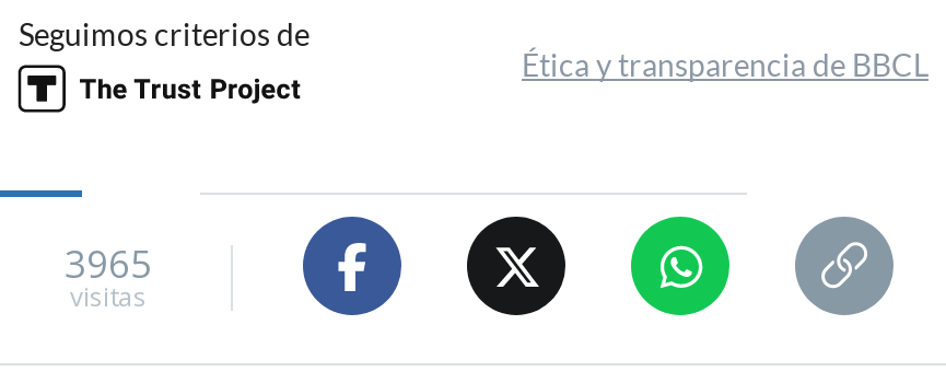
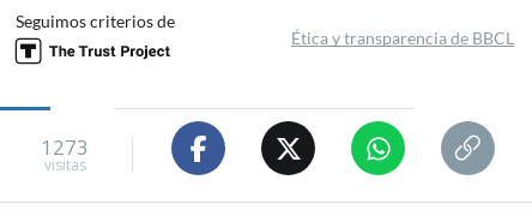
- 3965
+ 1273
